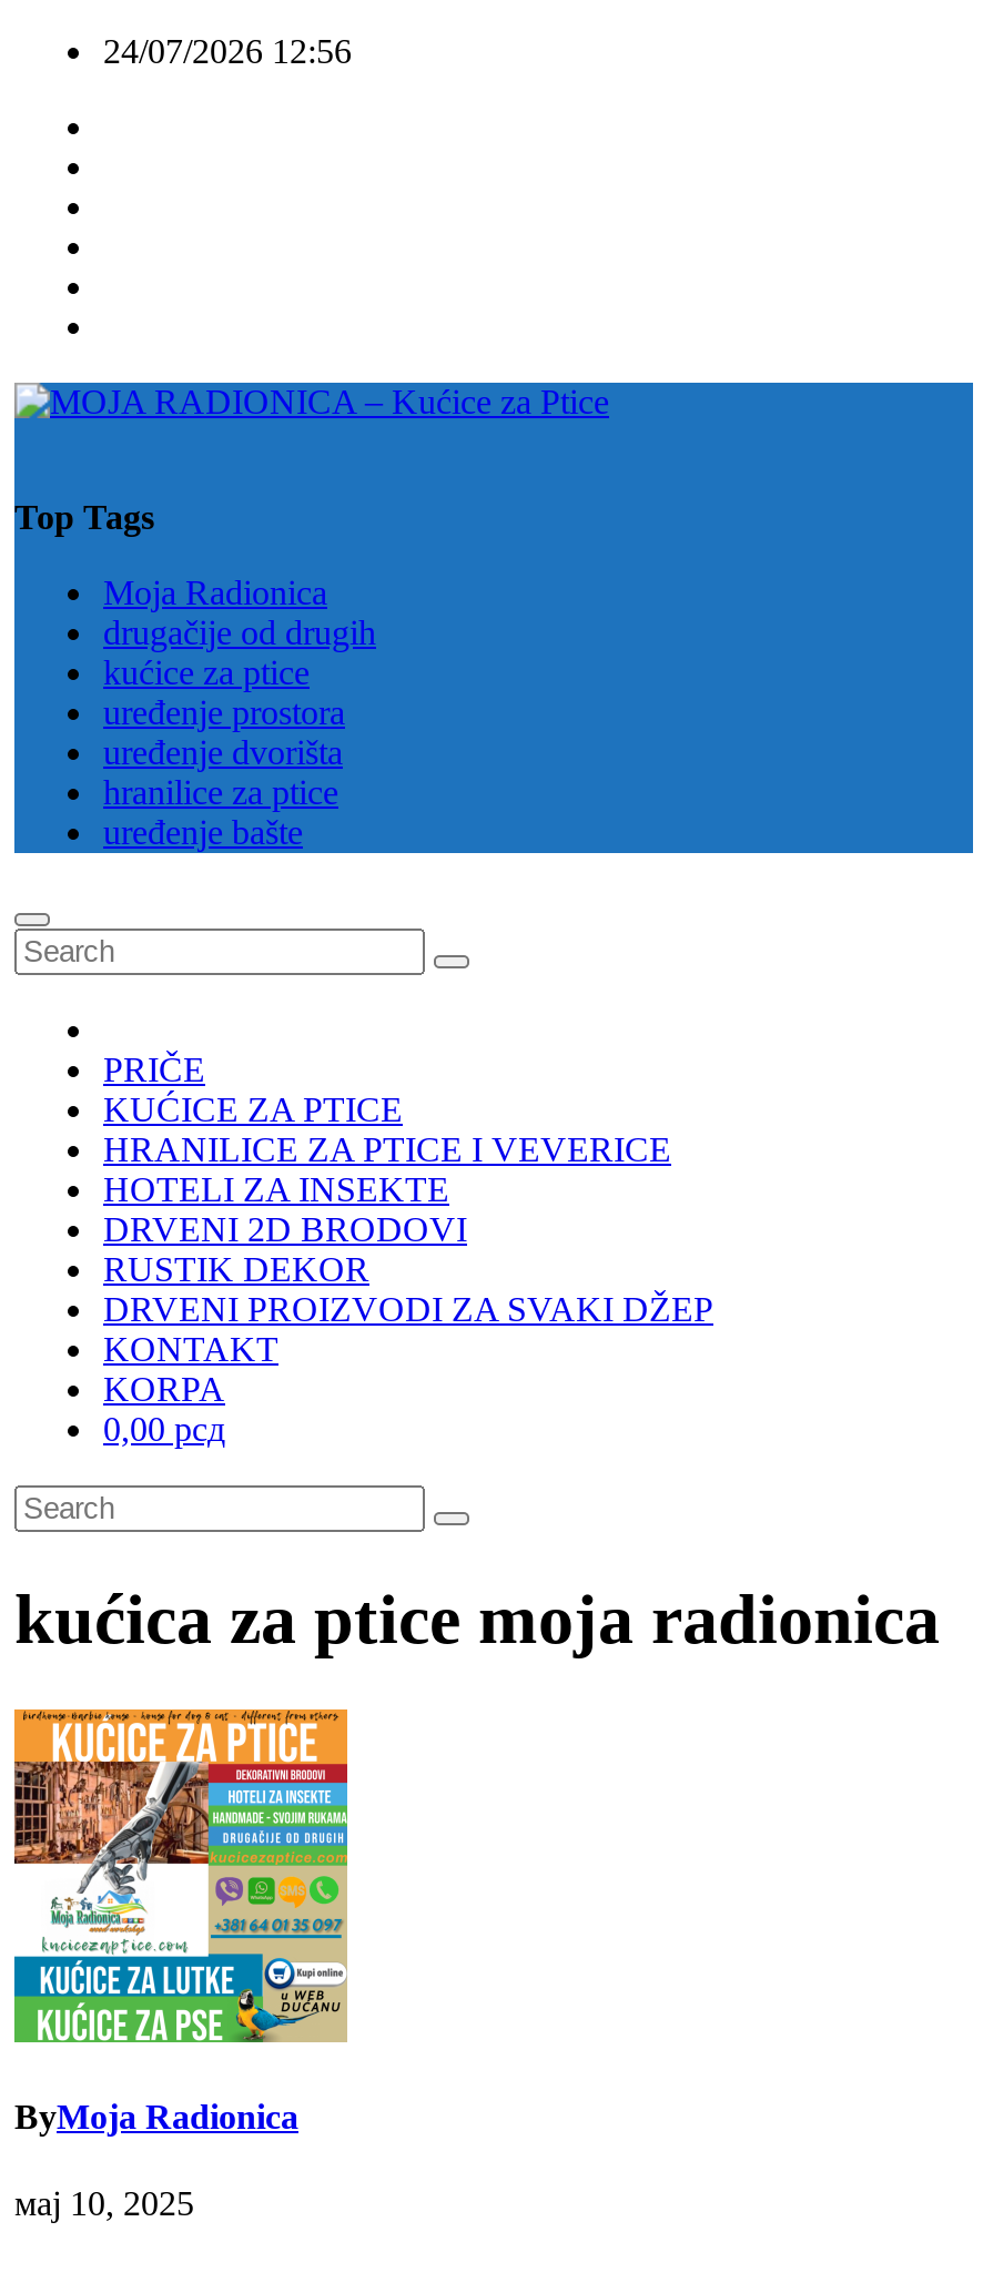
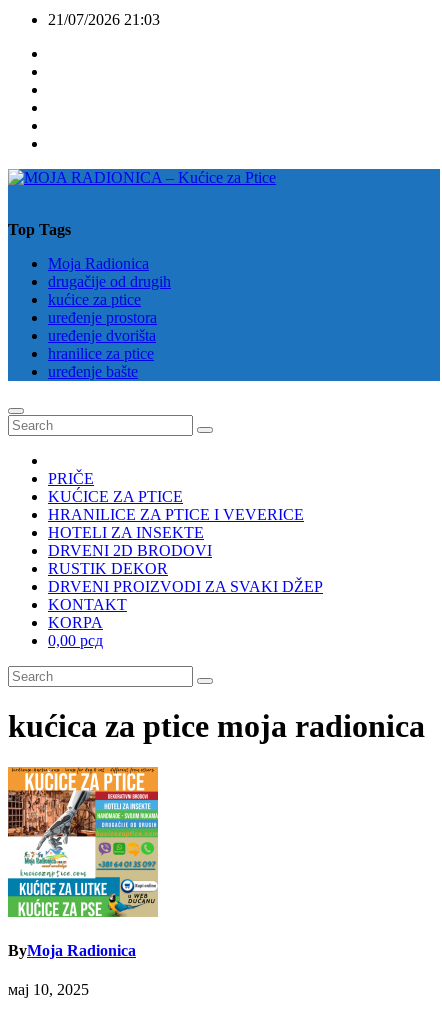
- 24/07/2026 12:56
+ 21/07/2026 21:03
